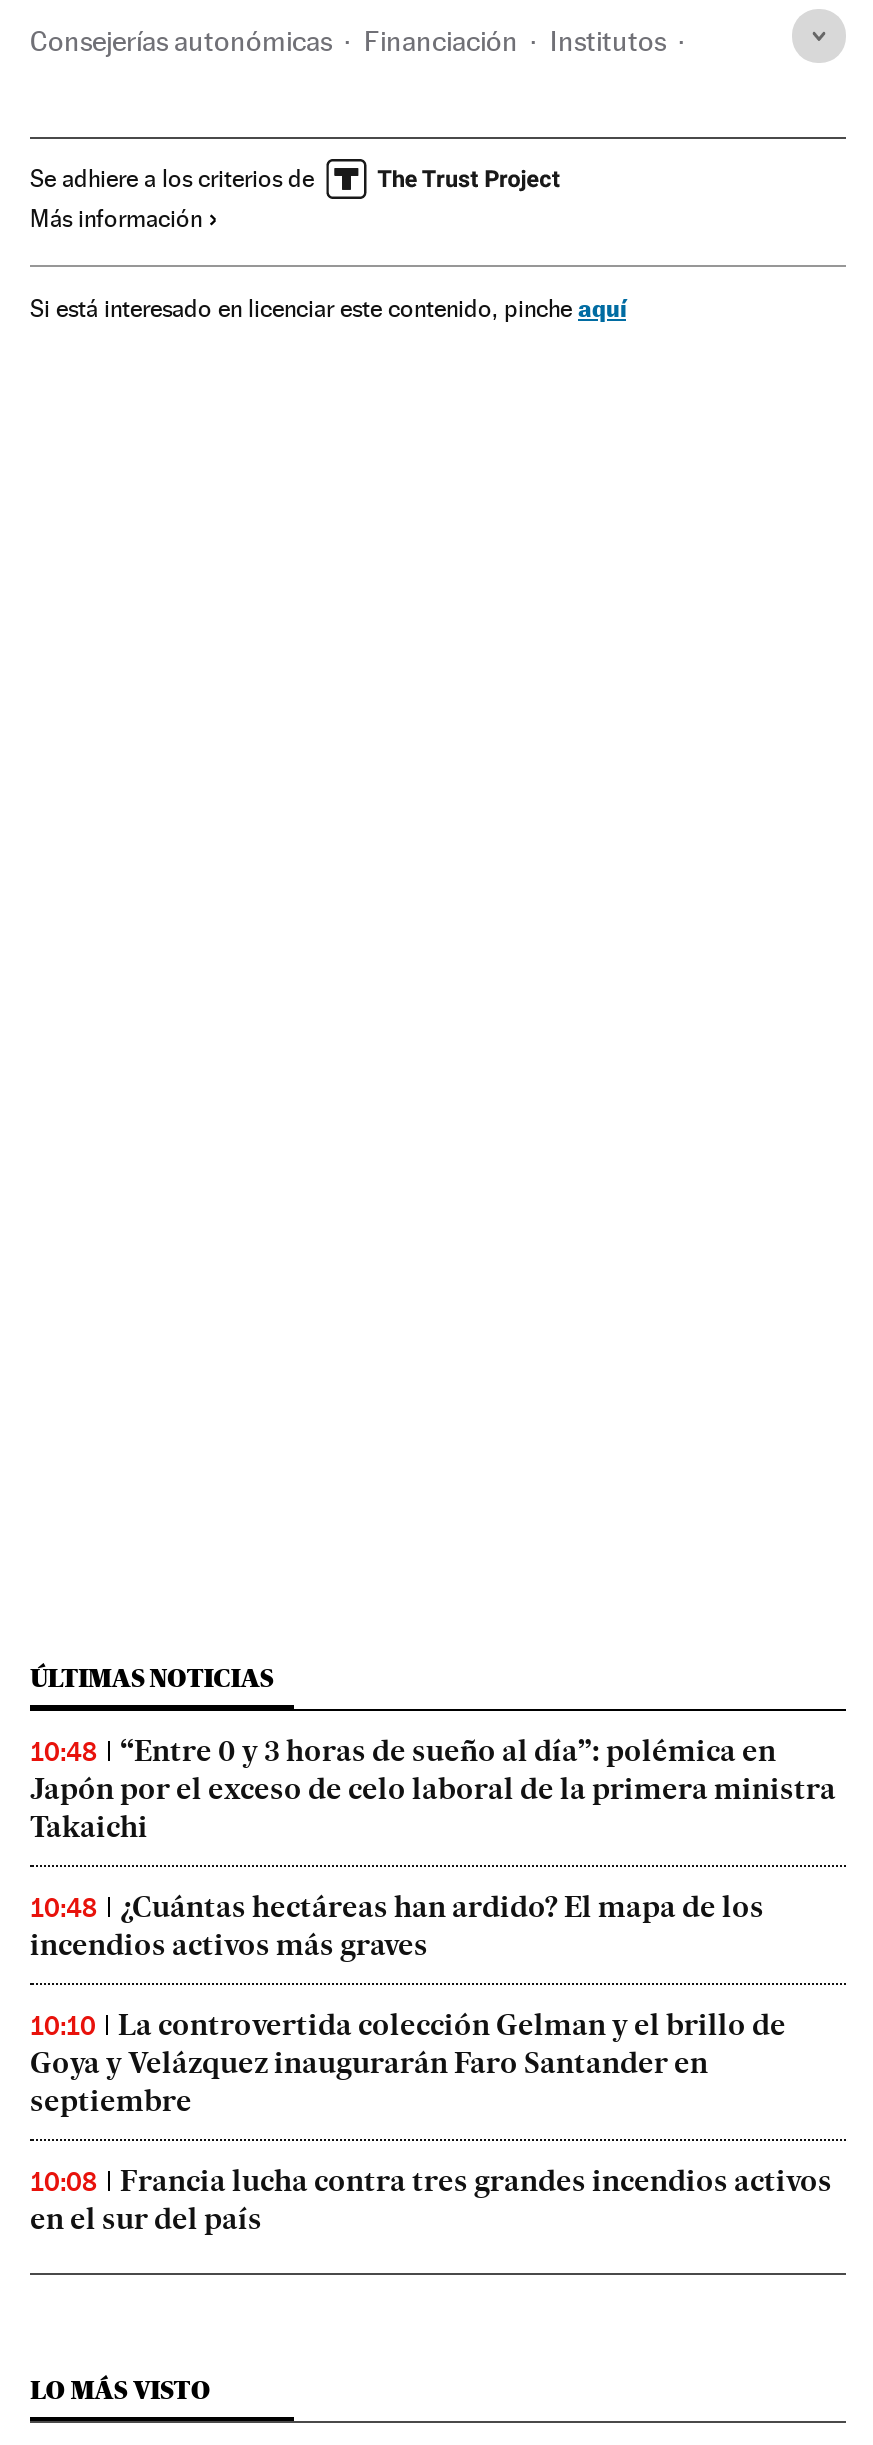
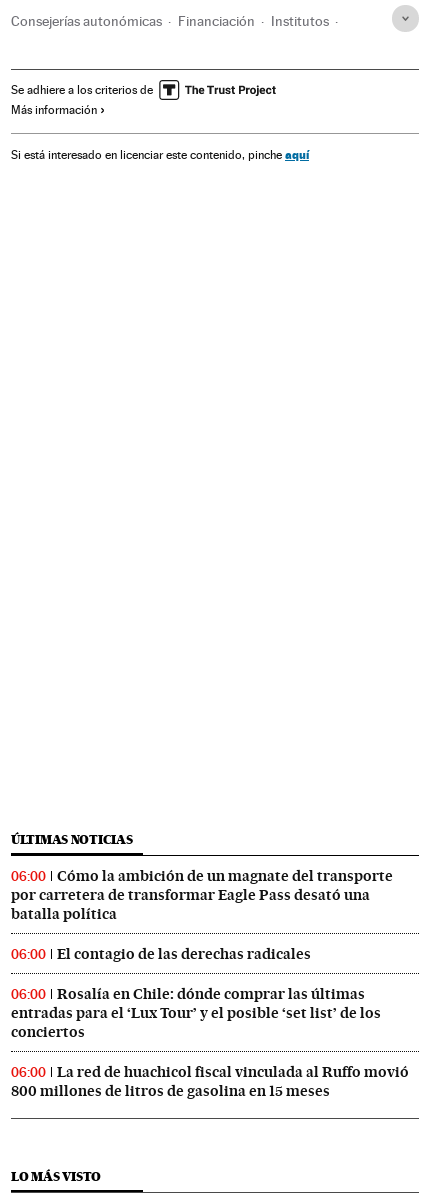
- 10:48
- “Entre 0 y 3 horas de sueño al día”: polémica en
- Japón por el exceso de celo laboral de la primera ministra
- Takaichi
+ 06:00
+ Cómo la ambición de un magnate del transporte
+ por carretera de transformar Eagle Pass desató una
+ batalla política

- 10:48
- ¿Cuántas hectáreas han ardido? El mapa de los
- incendios activos más graves
+ 06:00
+ El contagio de las derechas radicales

- 10:10
- La controvertida colección Gelman y el brillo de
- Goya y Velázquez inaugurarán Faro Santander en
- septiembre
+ 06:00
+ Rosalía en Chile: dónde comprar las últimas
+ entradas para el ‘Lux Tour’ y el posible ‘set list’ de los
+ conciertos

- 10:08
- Francia lucha contra tres grandes incendios activos
- en el sur del país
+ 06:00
+ La red de huachicol fiscal vinculada al Ruffo movió
+ 800 millones de litros de gasolina en 15 meses
